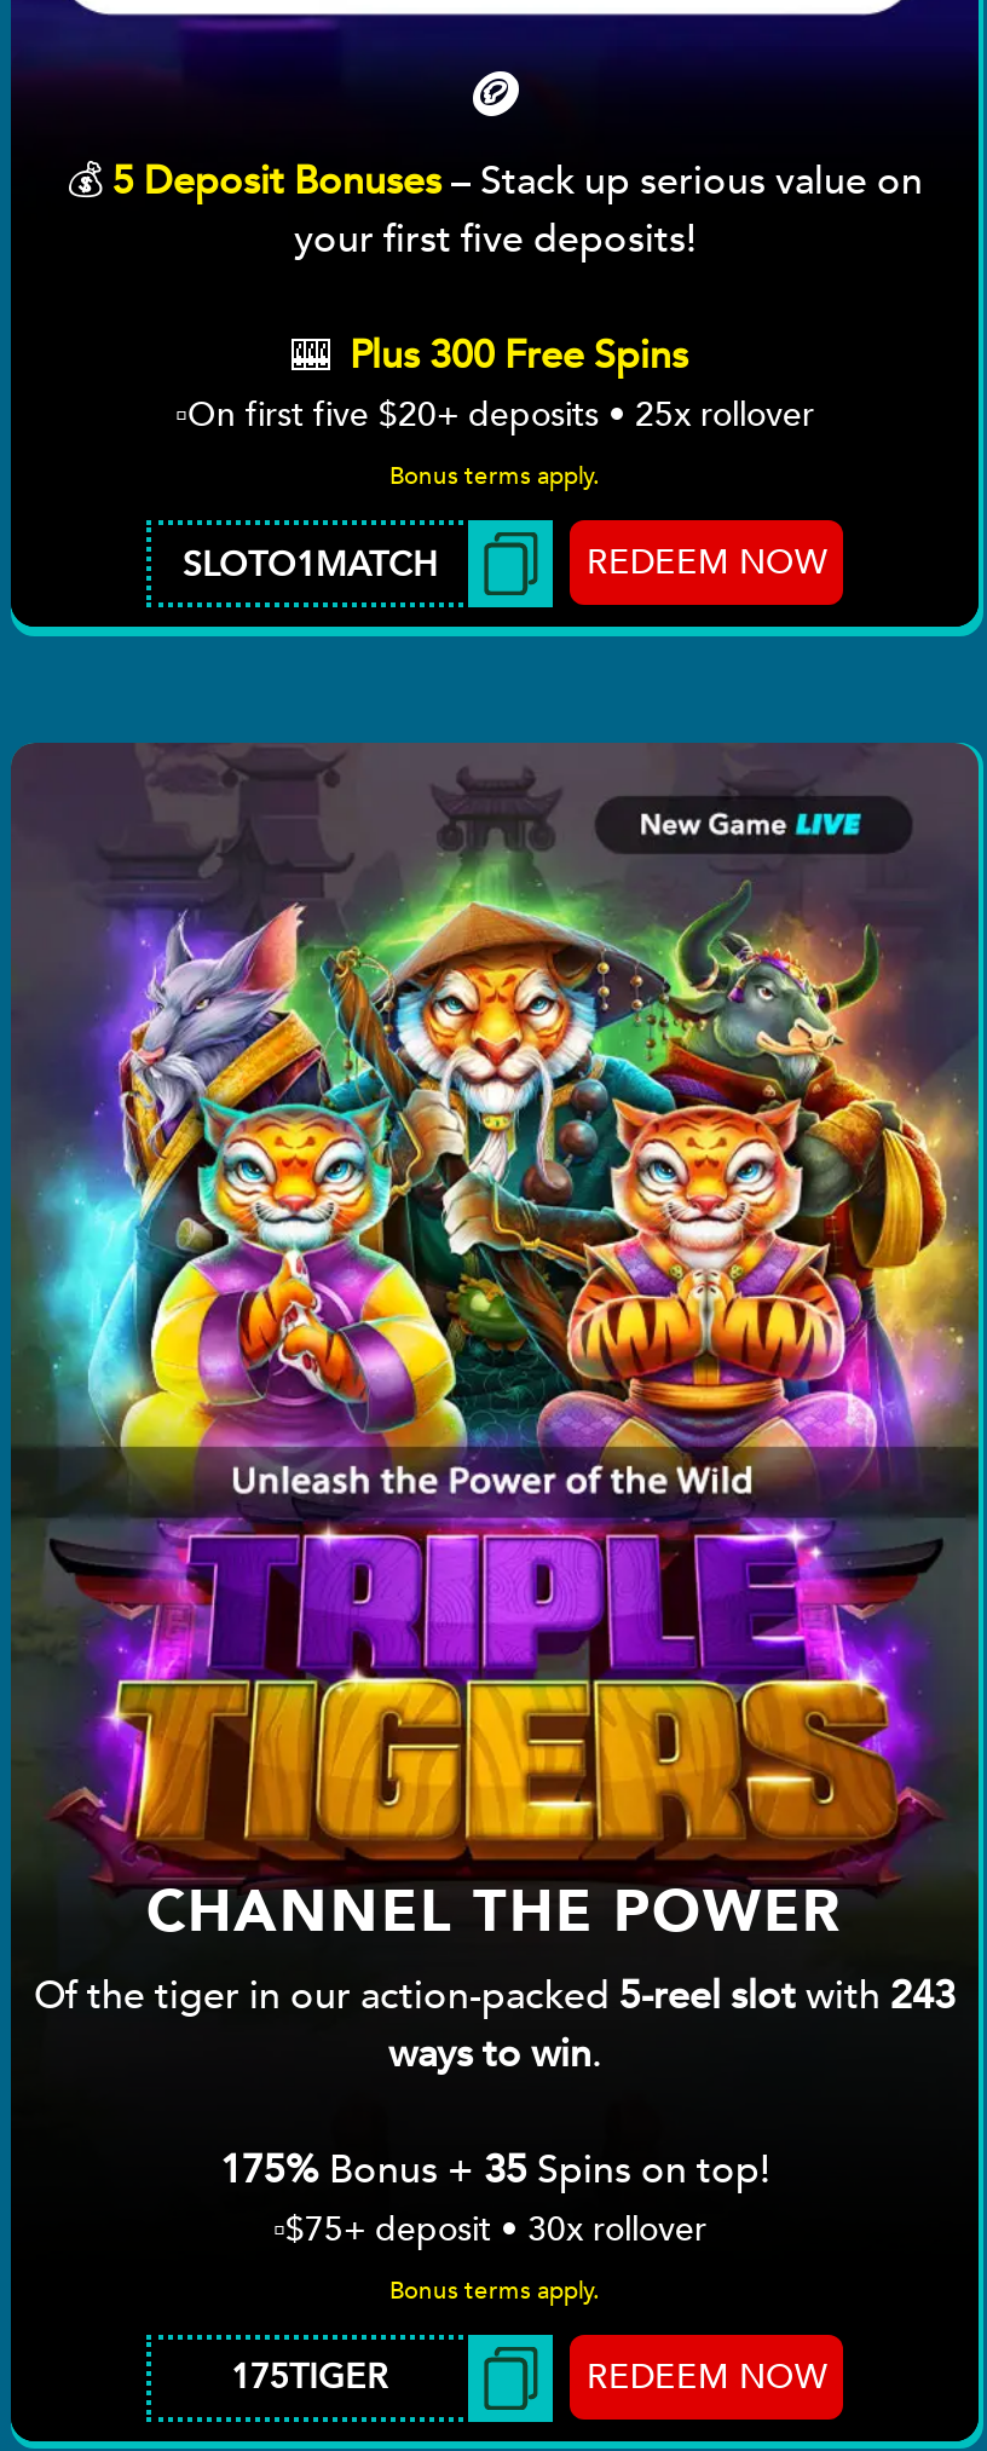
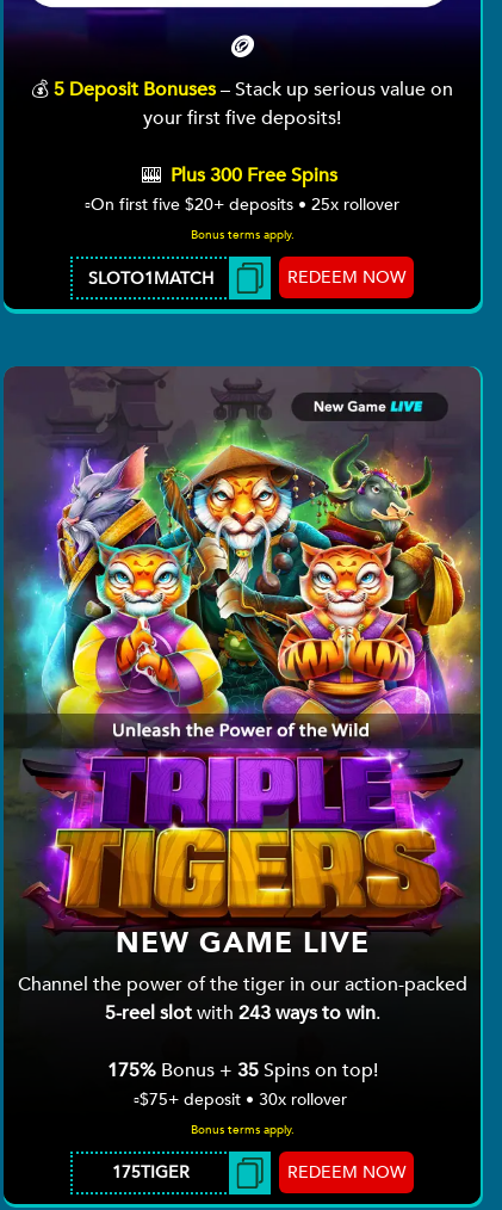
- CHANNEL THE POWER
- Of the tiger in our action-packed 5-reel slot with 243
- ways to win.
+ NEW GAME LIVE
+ Channel the power of the tiger in our action-packed
+ 5-reel slot with 243 ways to win.
